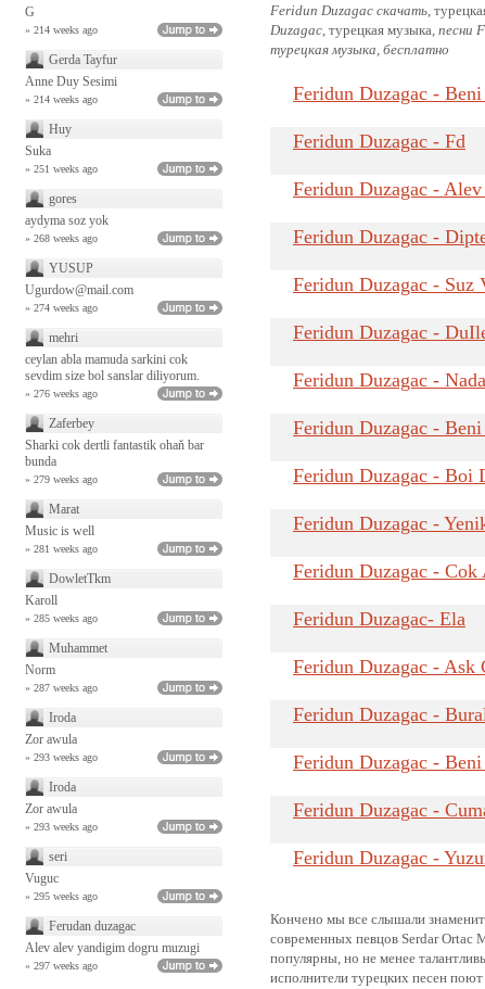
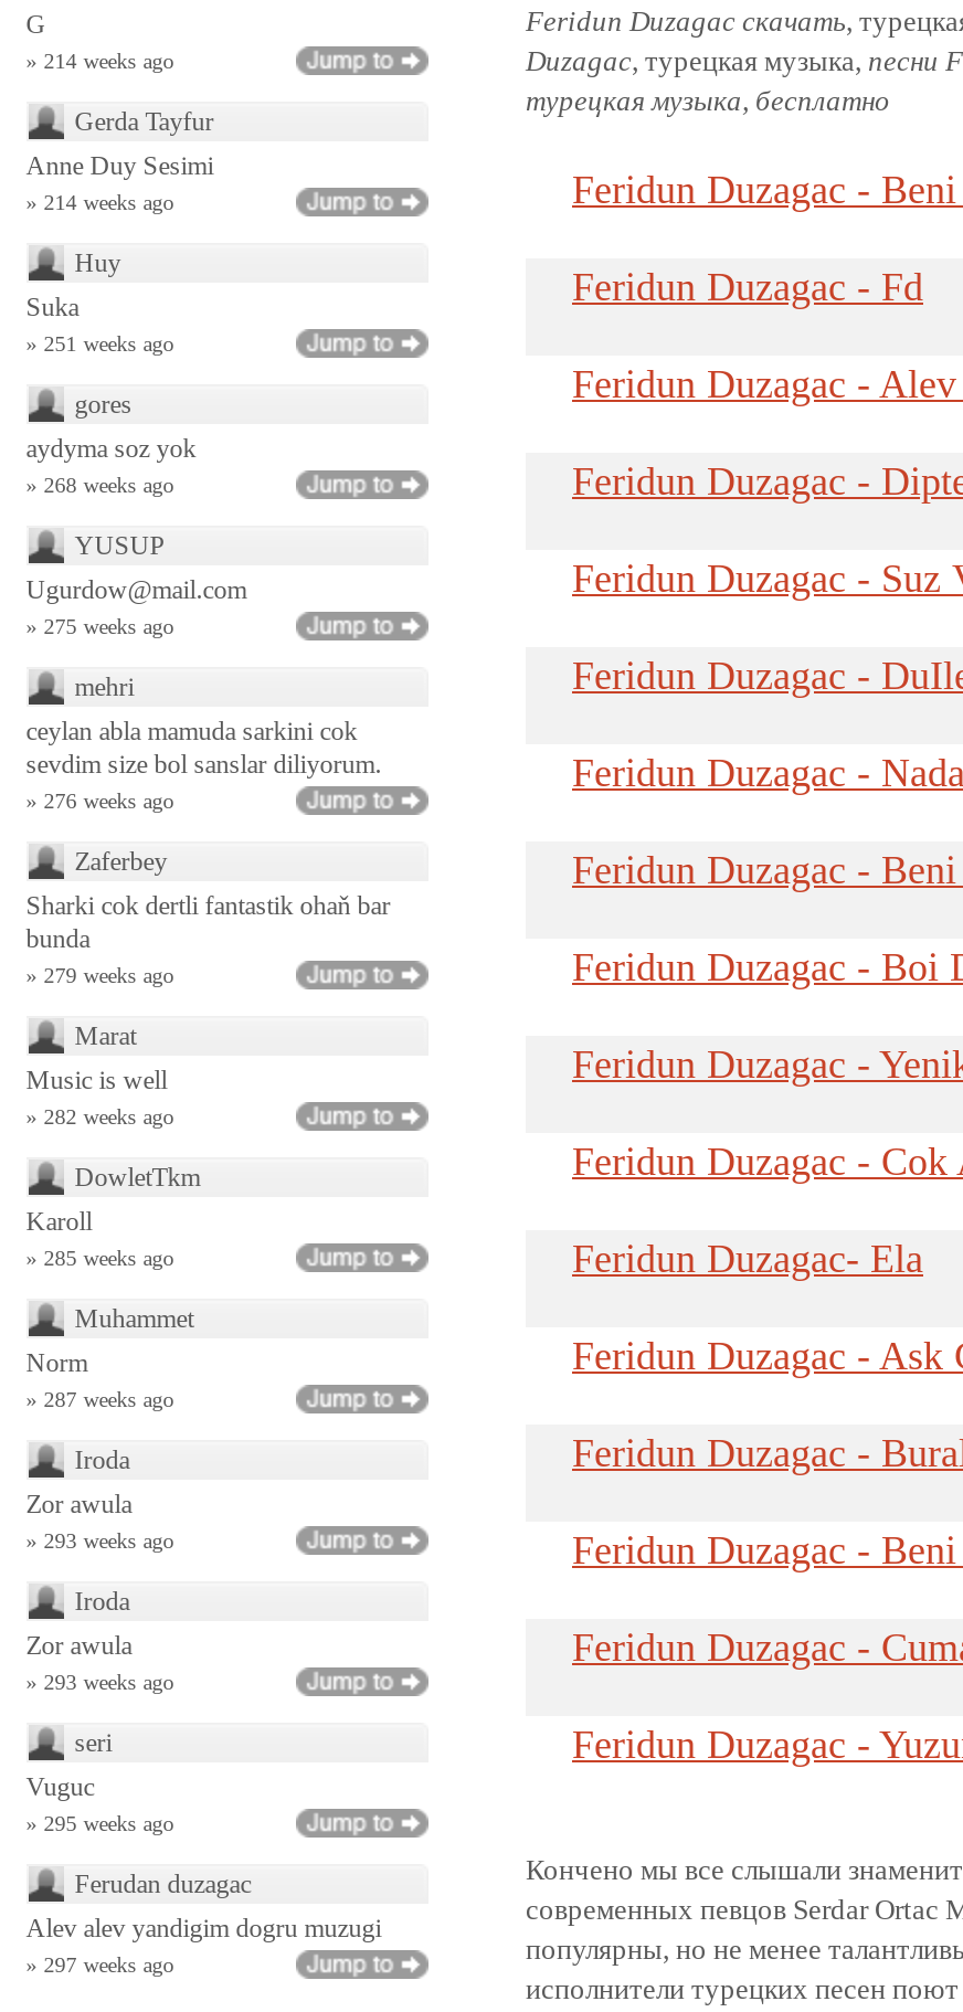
- » 274 weeks ago
+ » 275 weeks ago

- » 281 weeks ago
+ » 282 weeks ago
